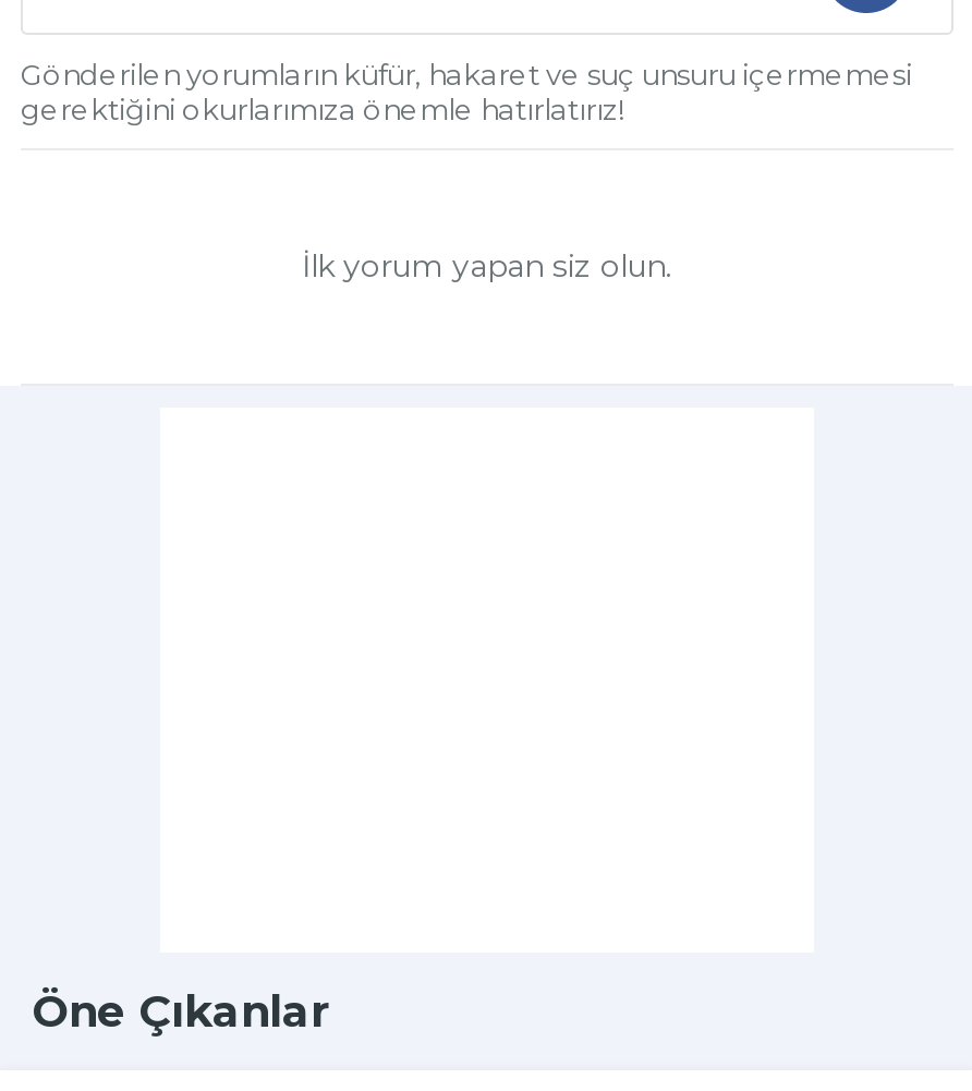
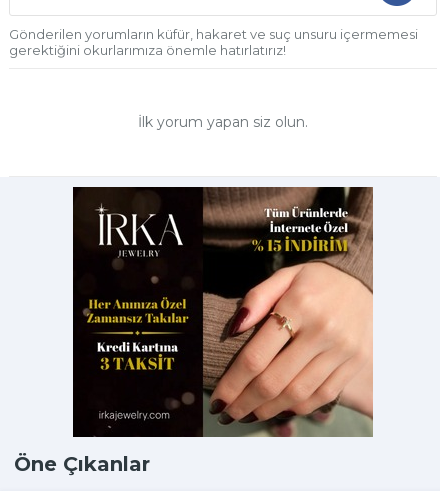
+ [image]
